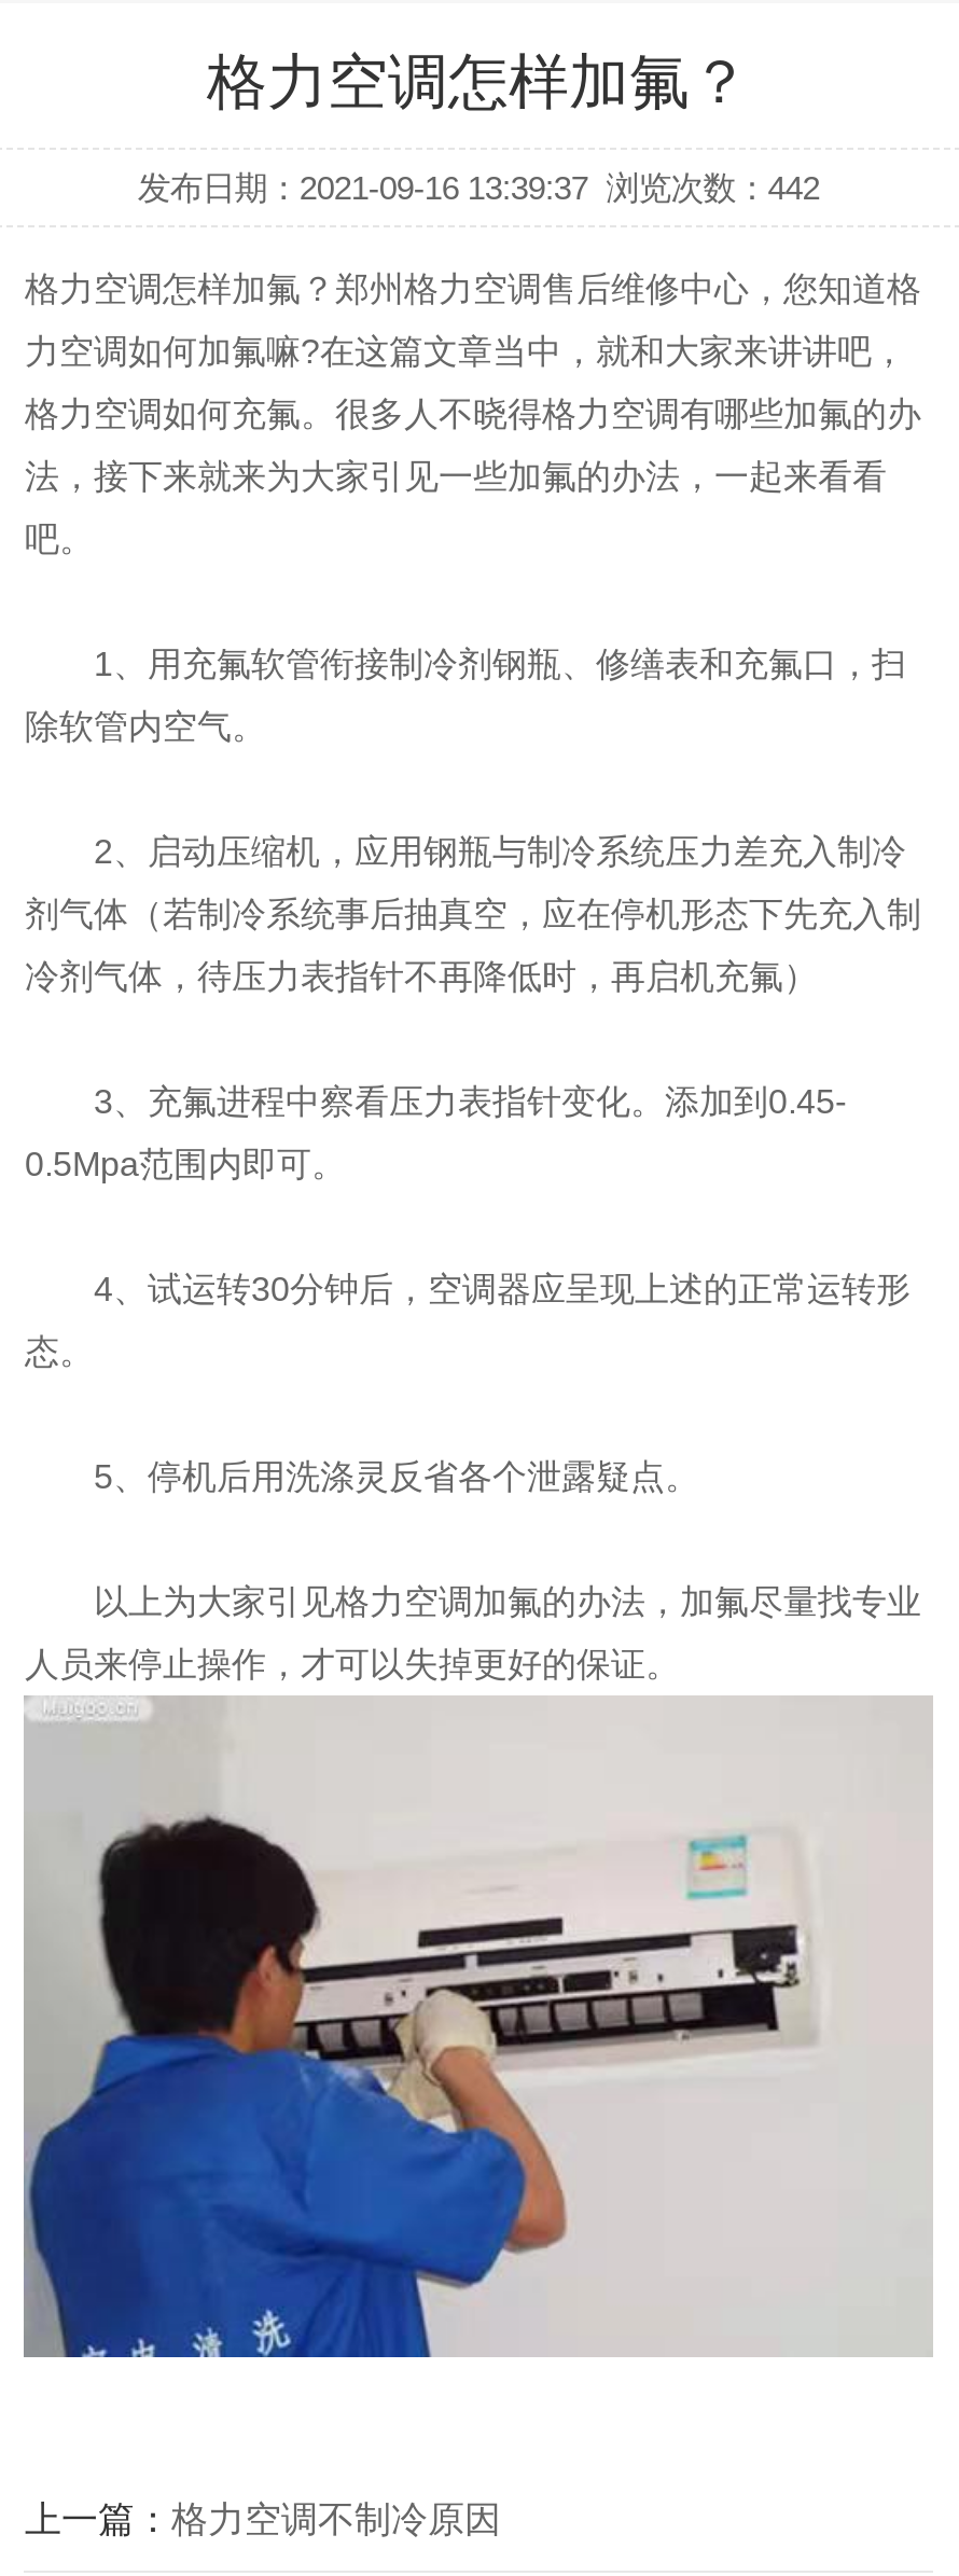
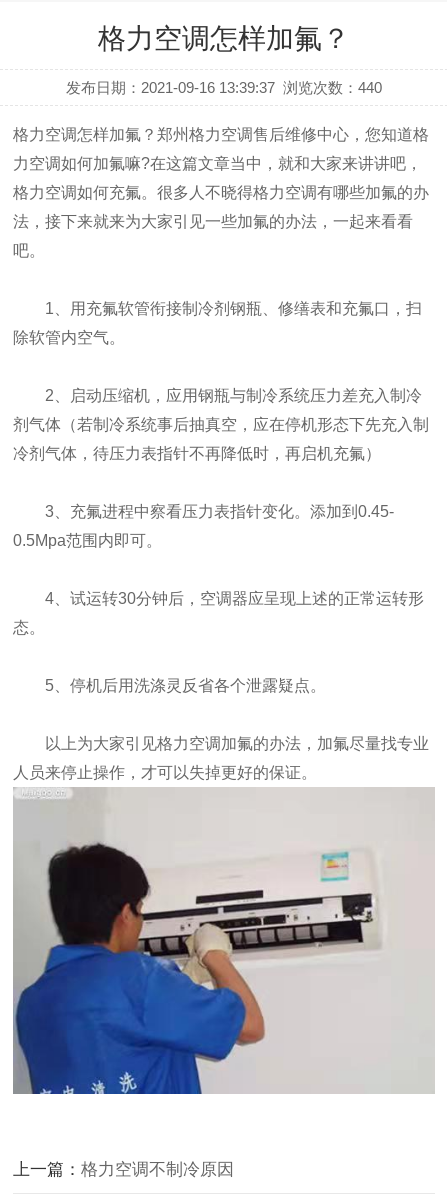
- 发布日期：2021-09-16 13:39:37 浏览次数：442
+ 发布日期：2021-09-16 13:39:37 浏览次数：440
